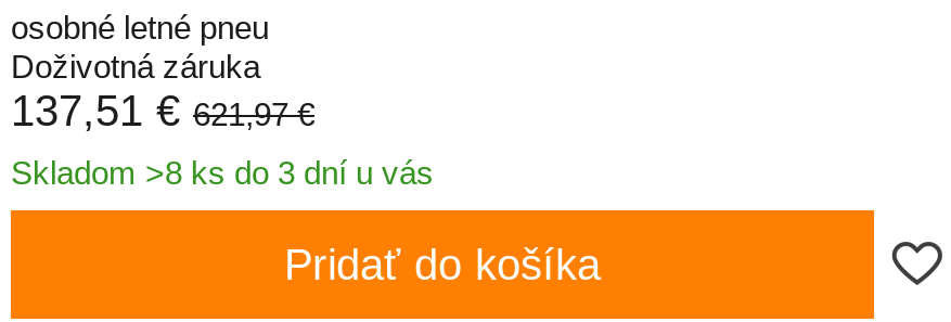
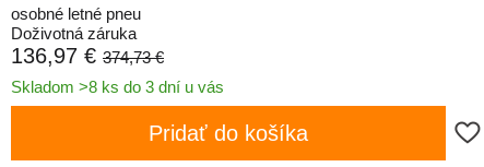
- 137,51 €621,97 €
+ 136,97 €374,73 €
